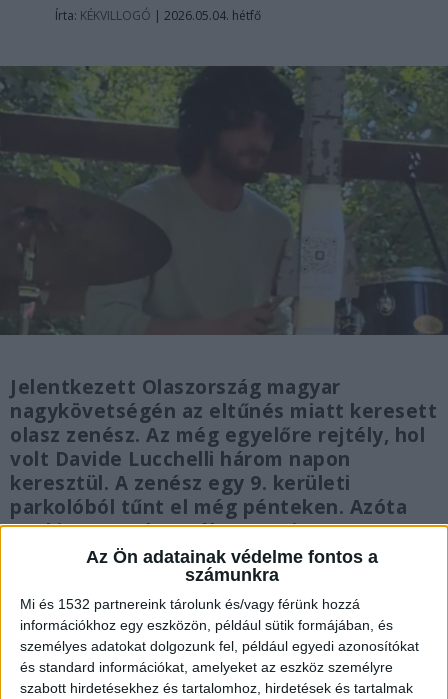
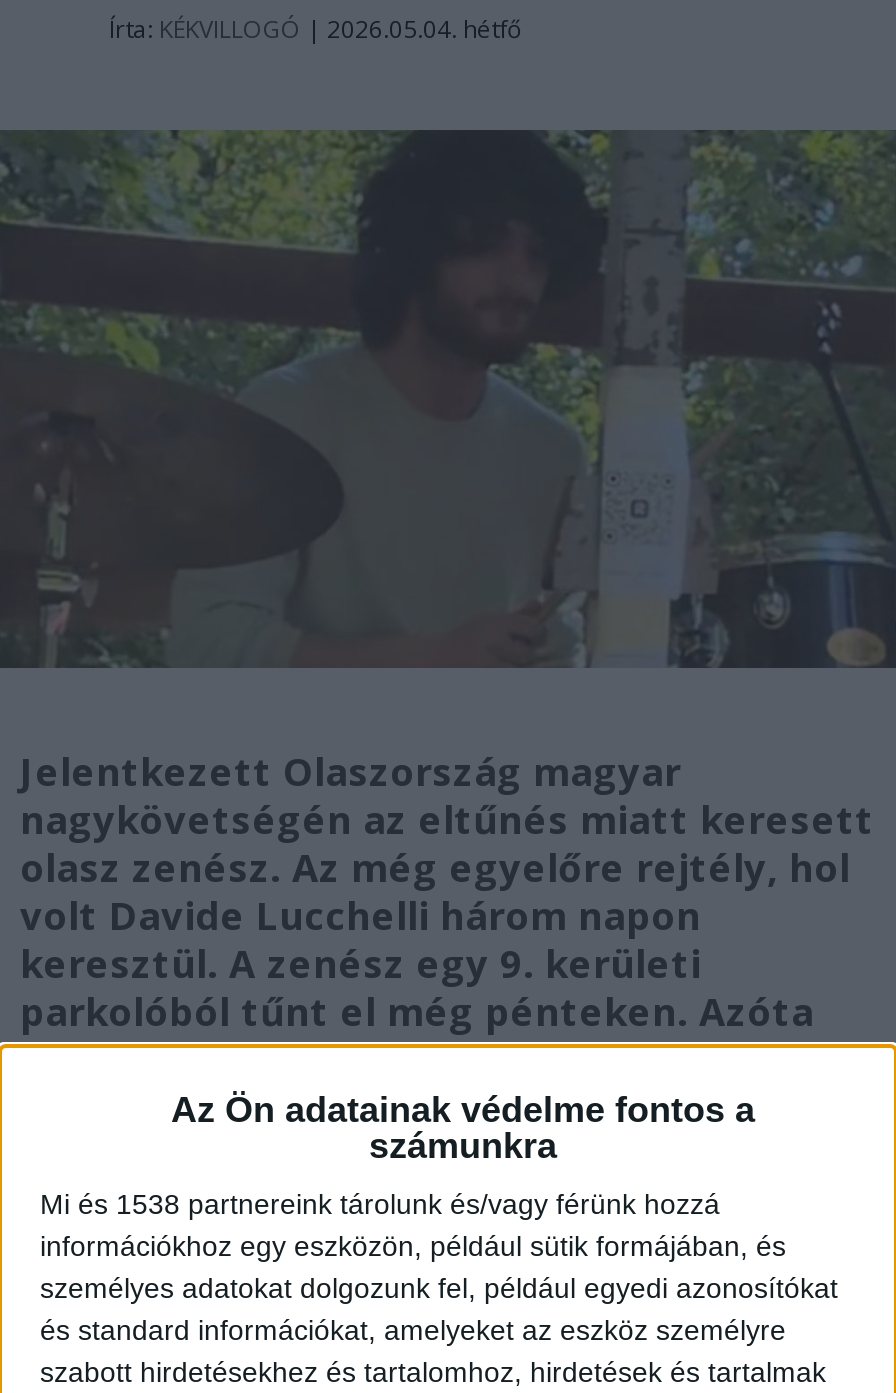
- Mi és 1532 partnereink tárolunk és/vagy férünk hozzá
+ Mi és 1538 partnereink tárolunk és/vagy férünk hozzá
